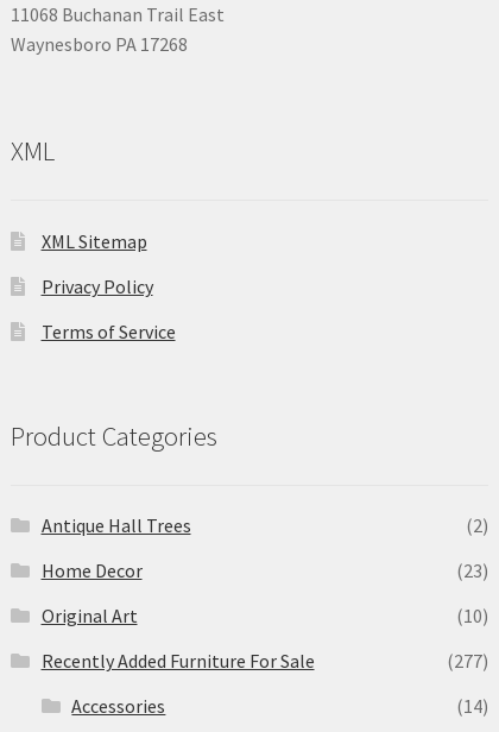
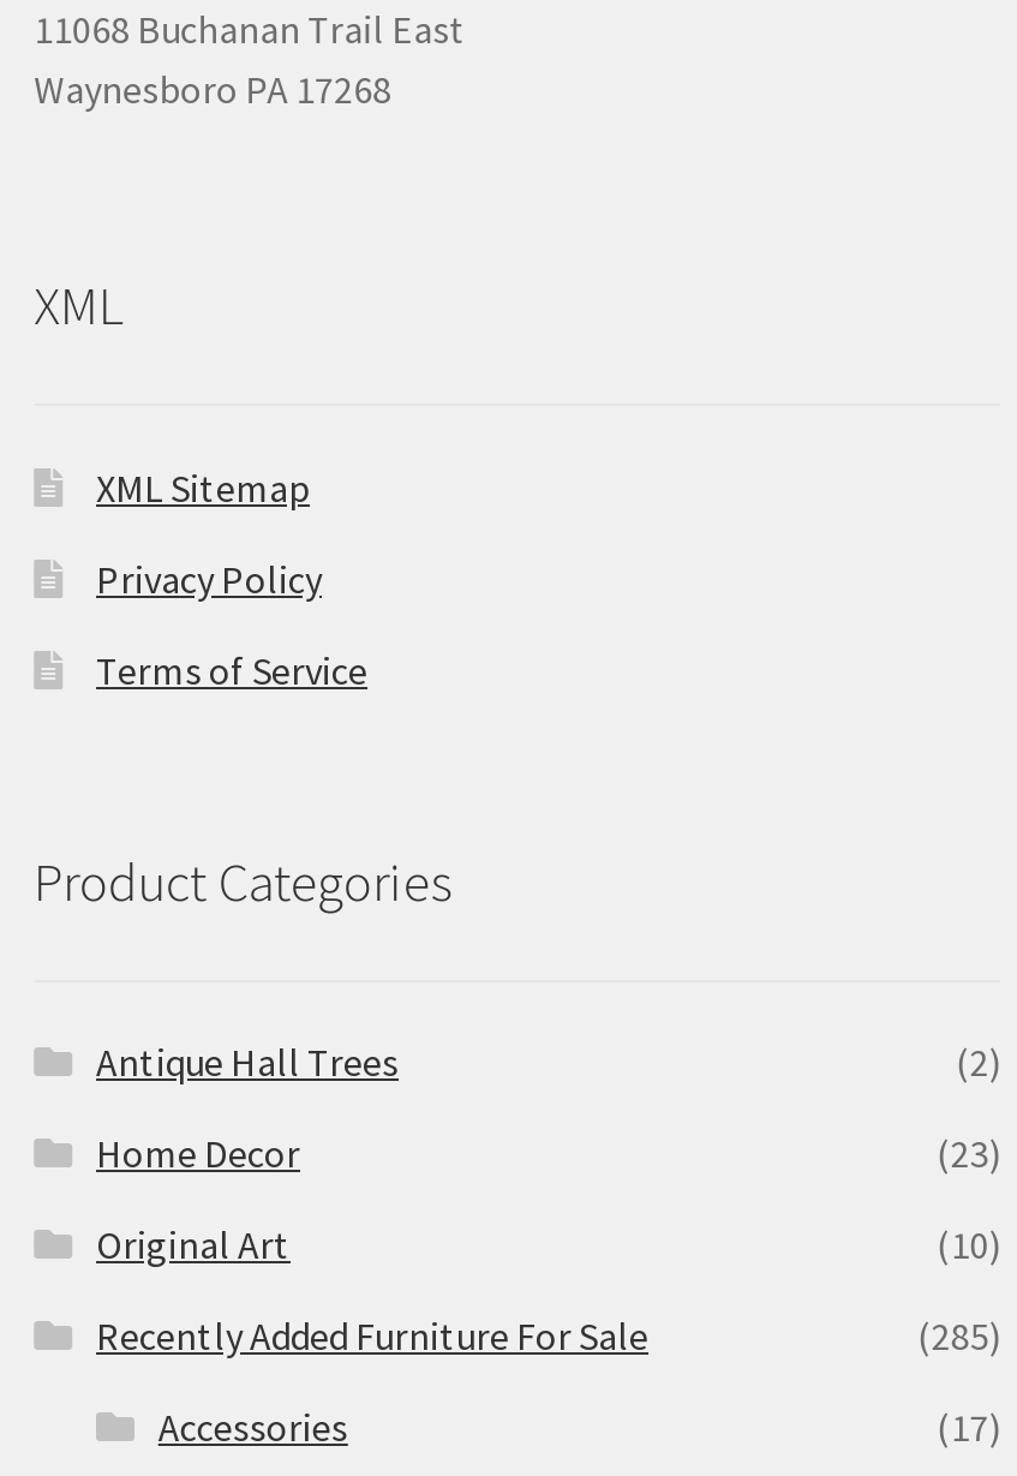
- (277)
+ (285)

- (14)
+ (17)
